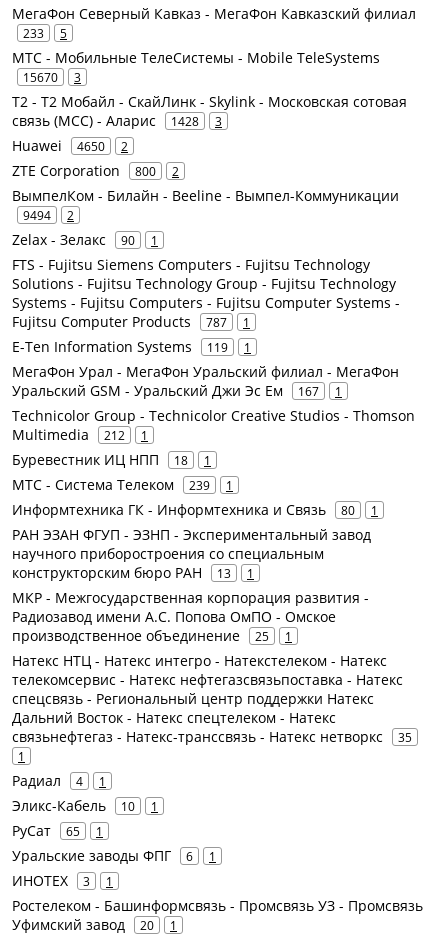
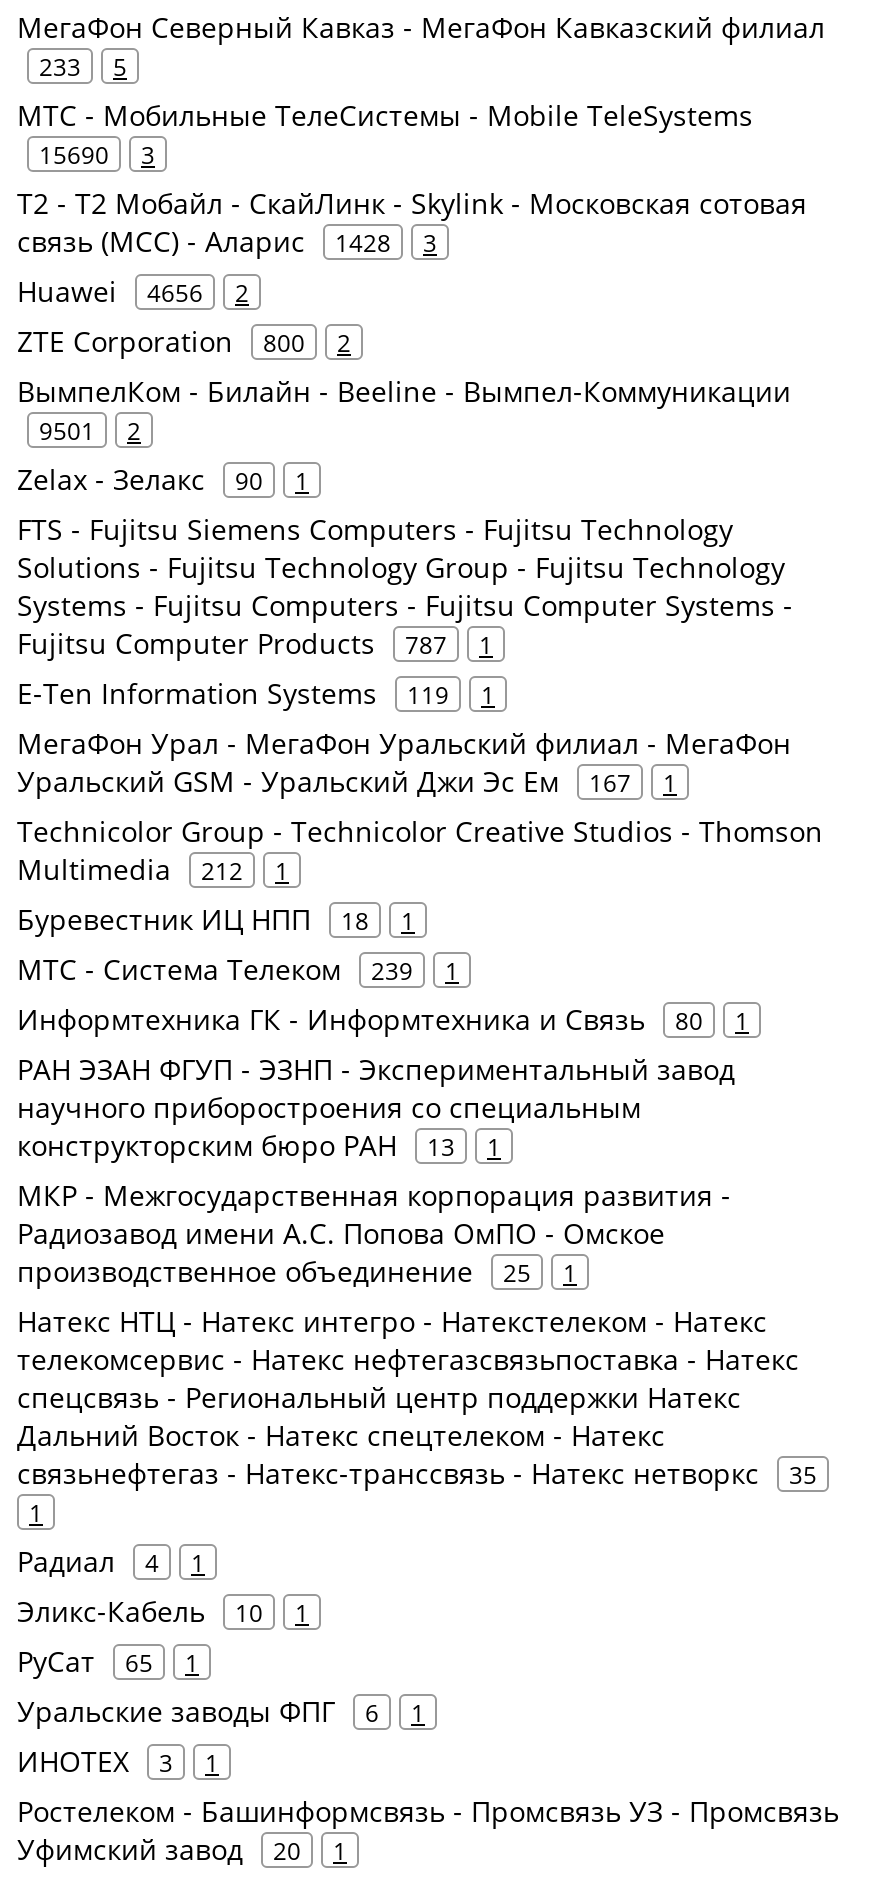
- 15670 3
+ 15690 3

- Huawei 4650 2
+ Huawei 4656 2

- 9494 2
+ 9501 2
